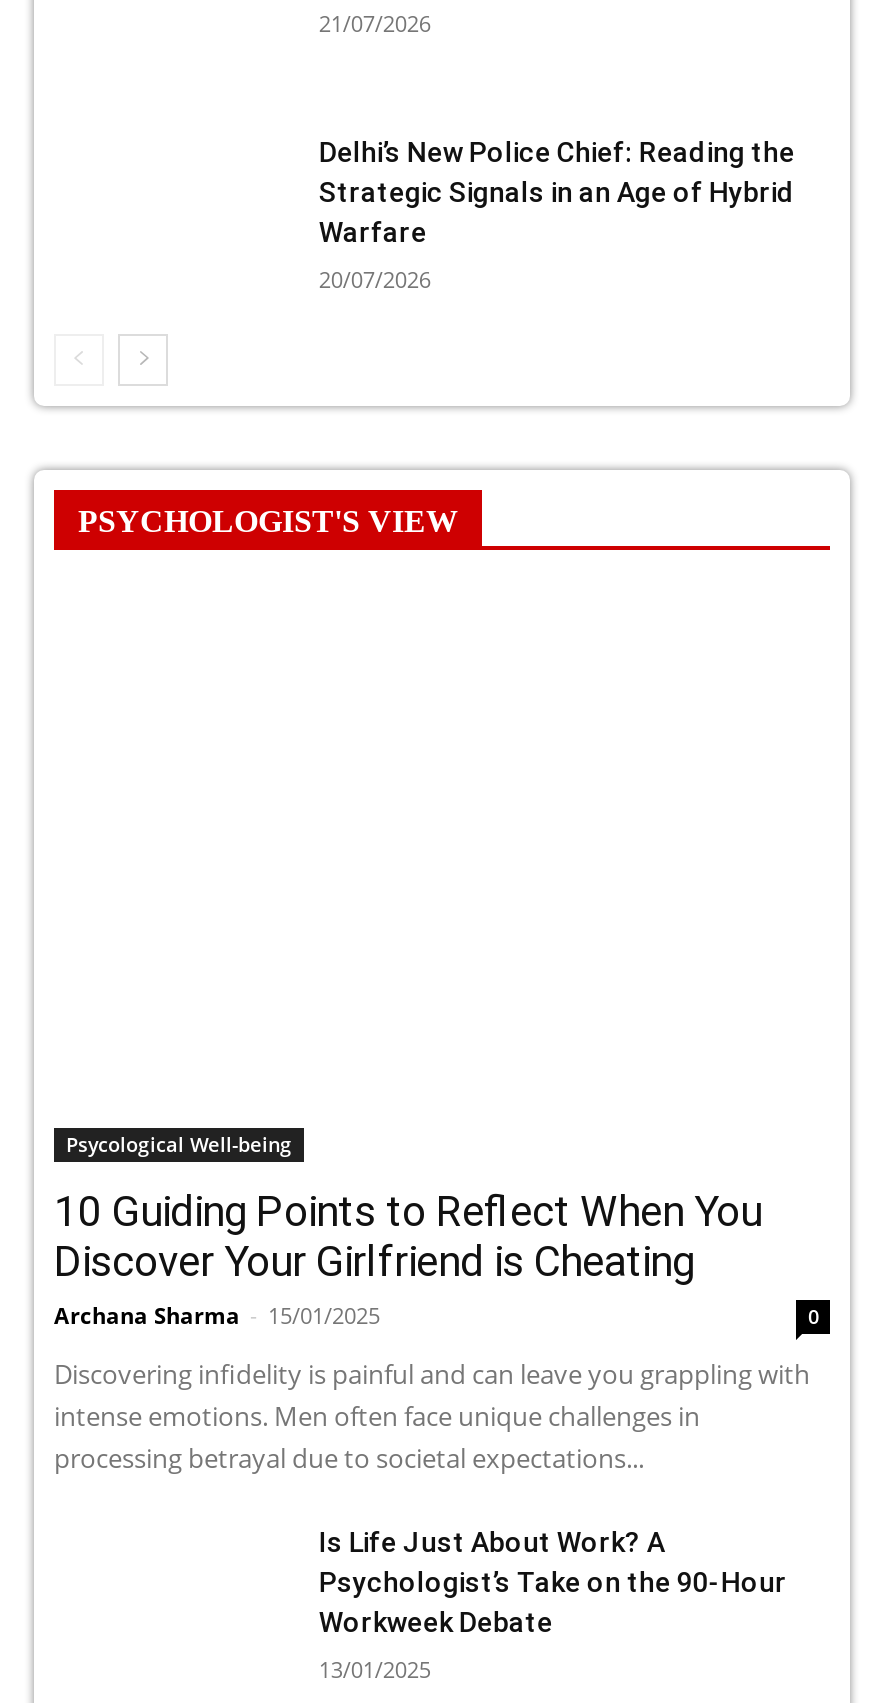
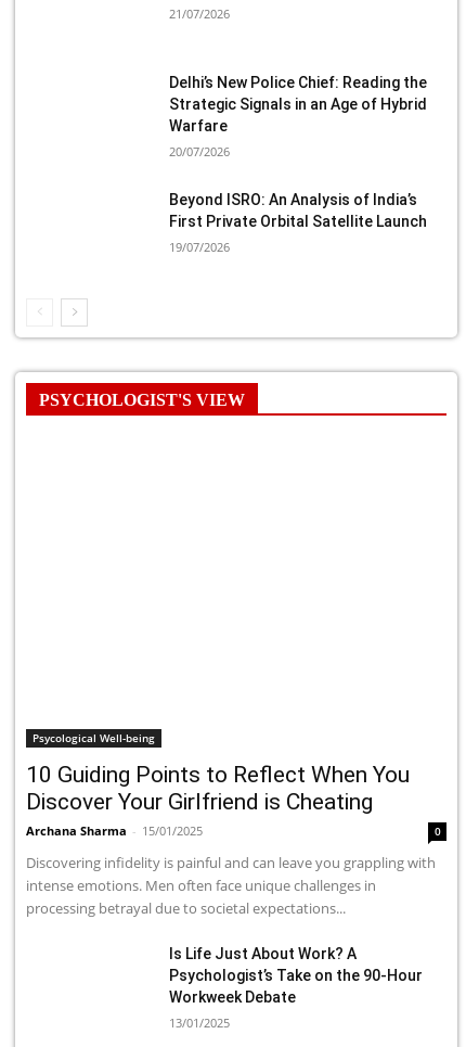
+ Beyond ISRO: An Analysis of India’s
+ First Private Orbital Satellite Launch
+ 19/07/2026
